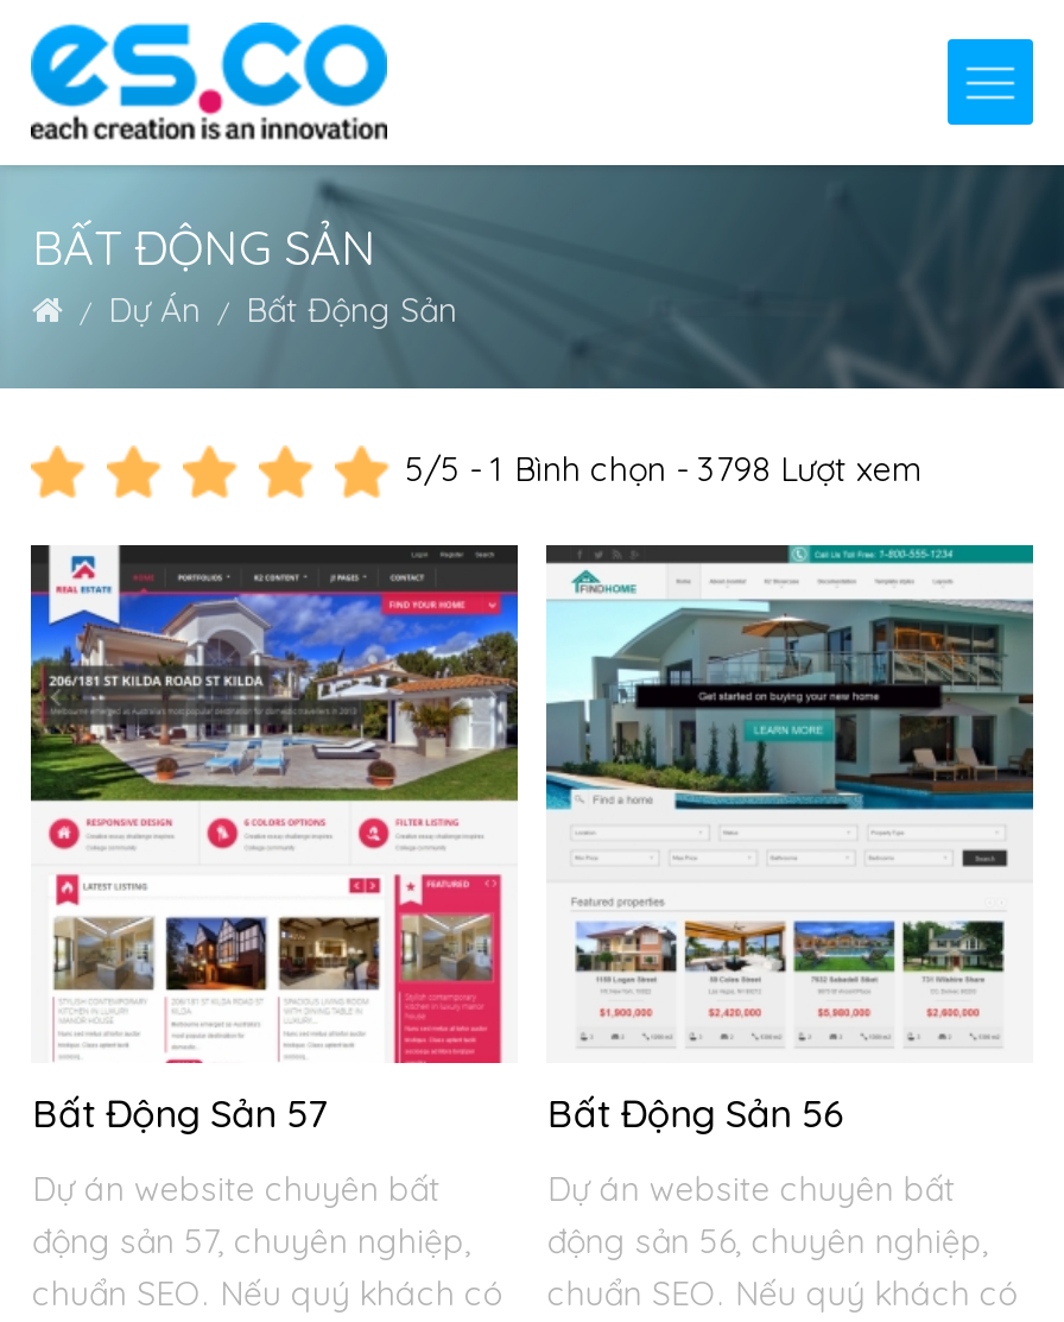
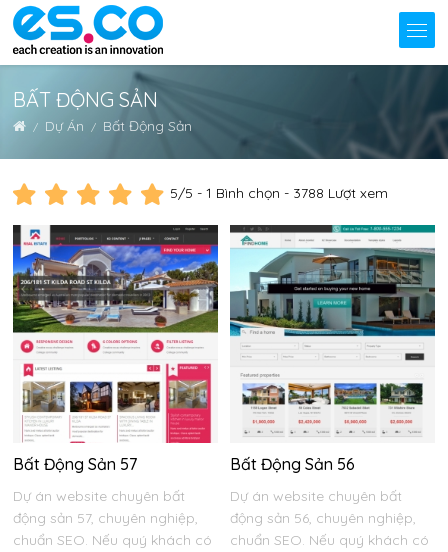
- 5/5 - 1 Bình chọn - 3798 Lượt xem
+ 5/5 - 1 Bình chọn - 3788 Lượt xem
